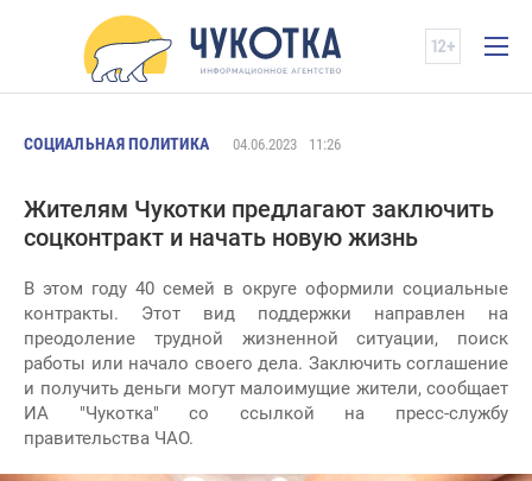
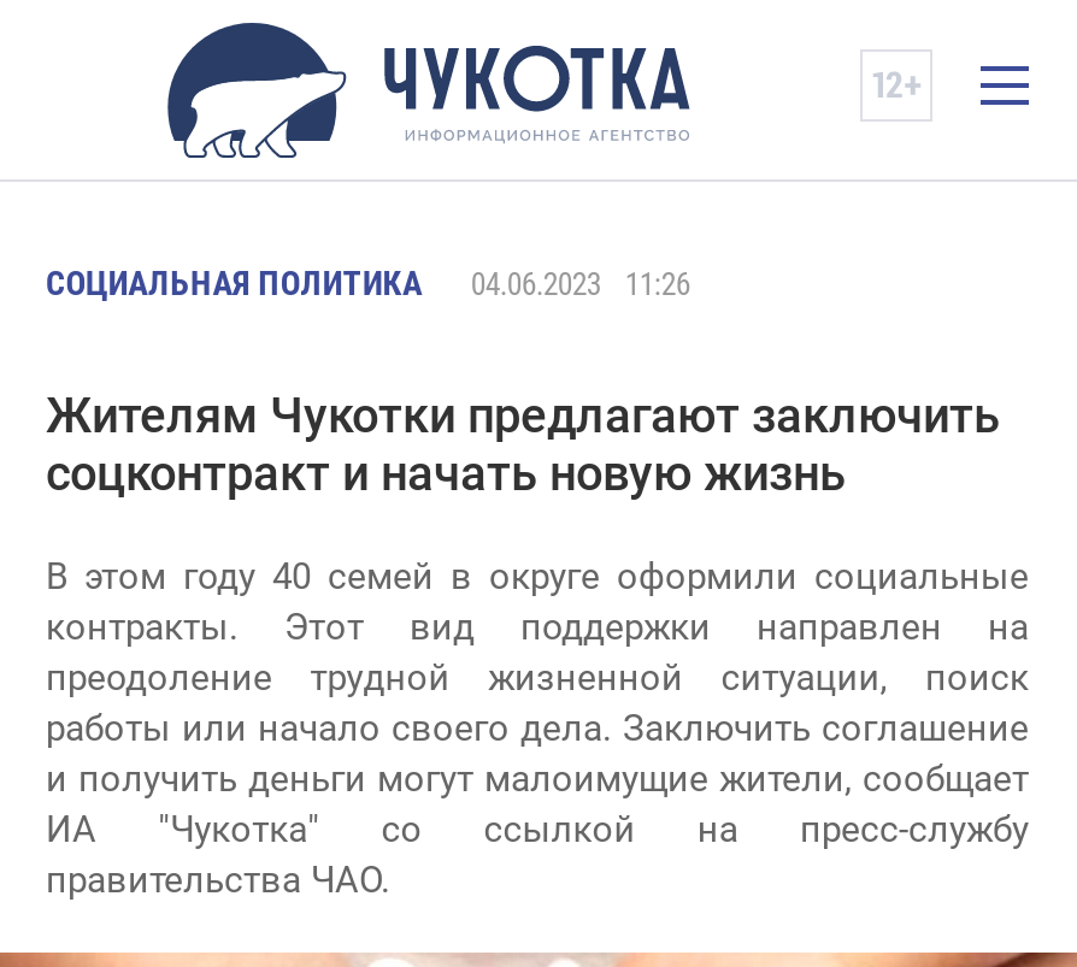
- [image]
+ [image]
